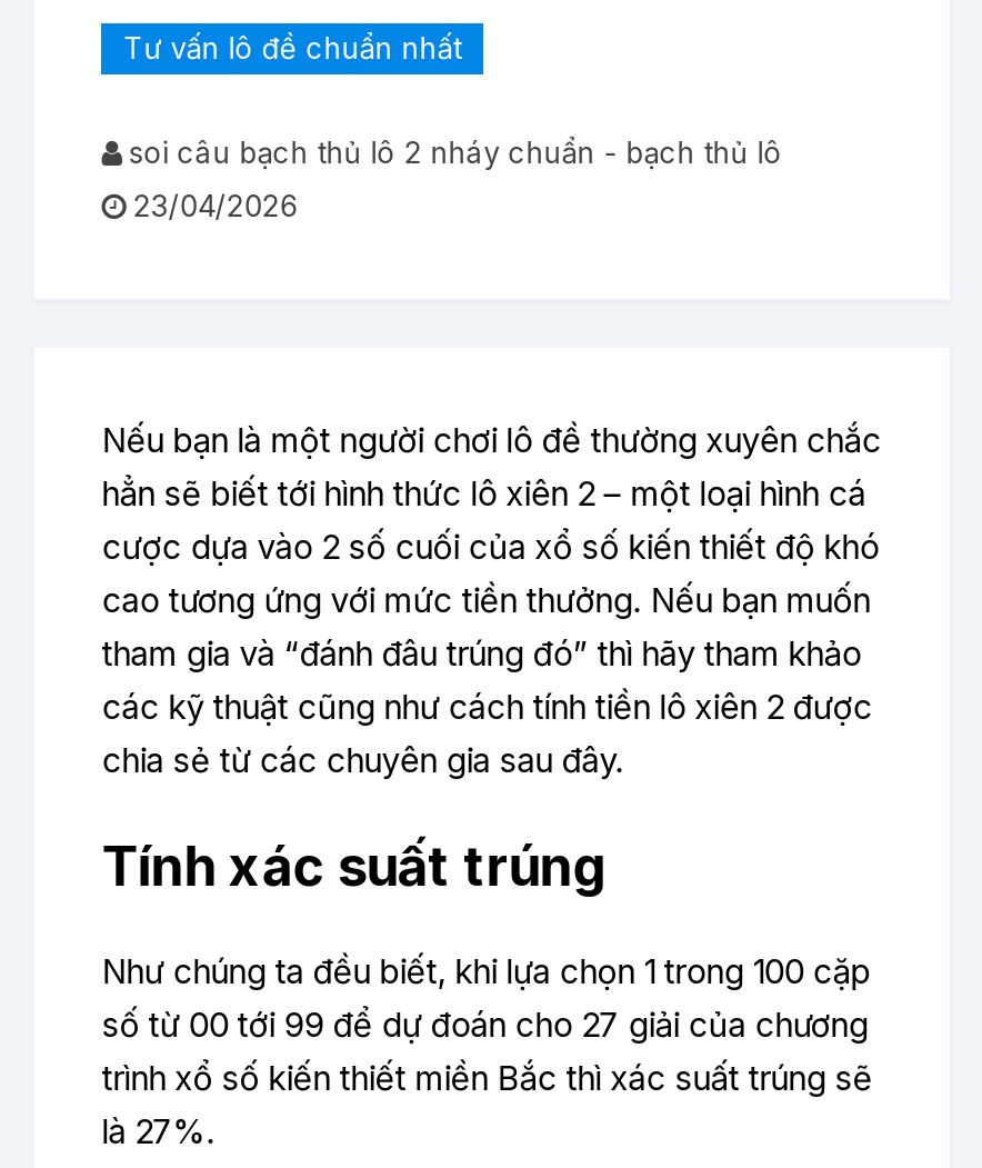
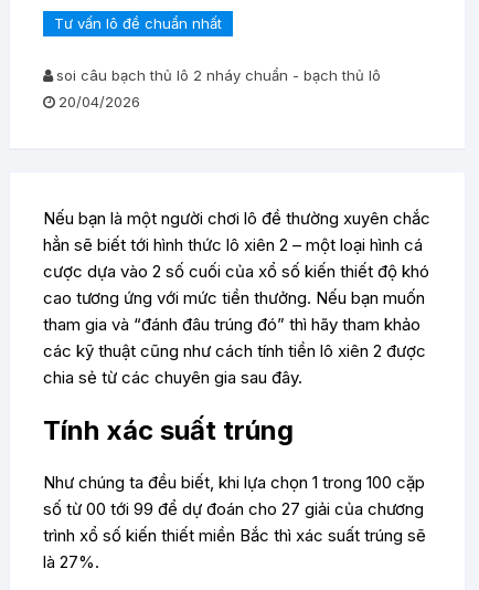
- 23/04/2026
+ 20/04/2026
